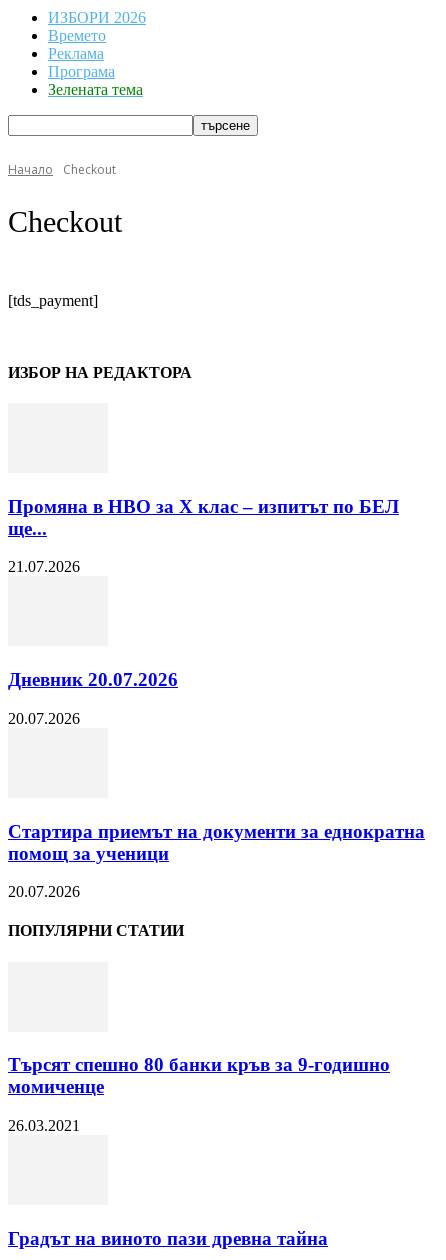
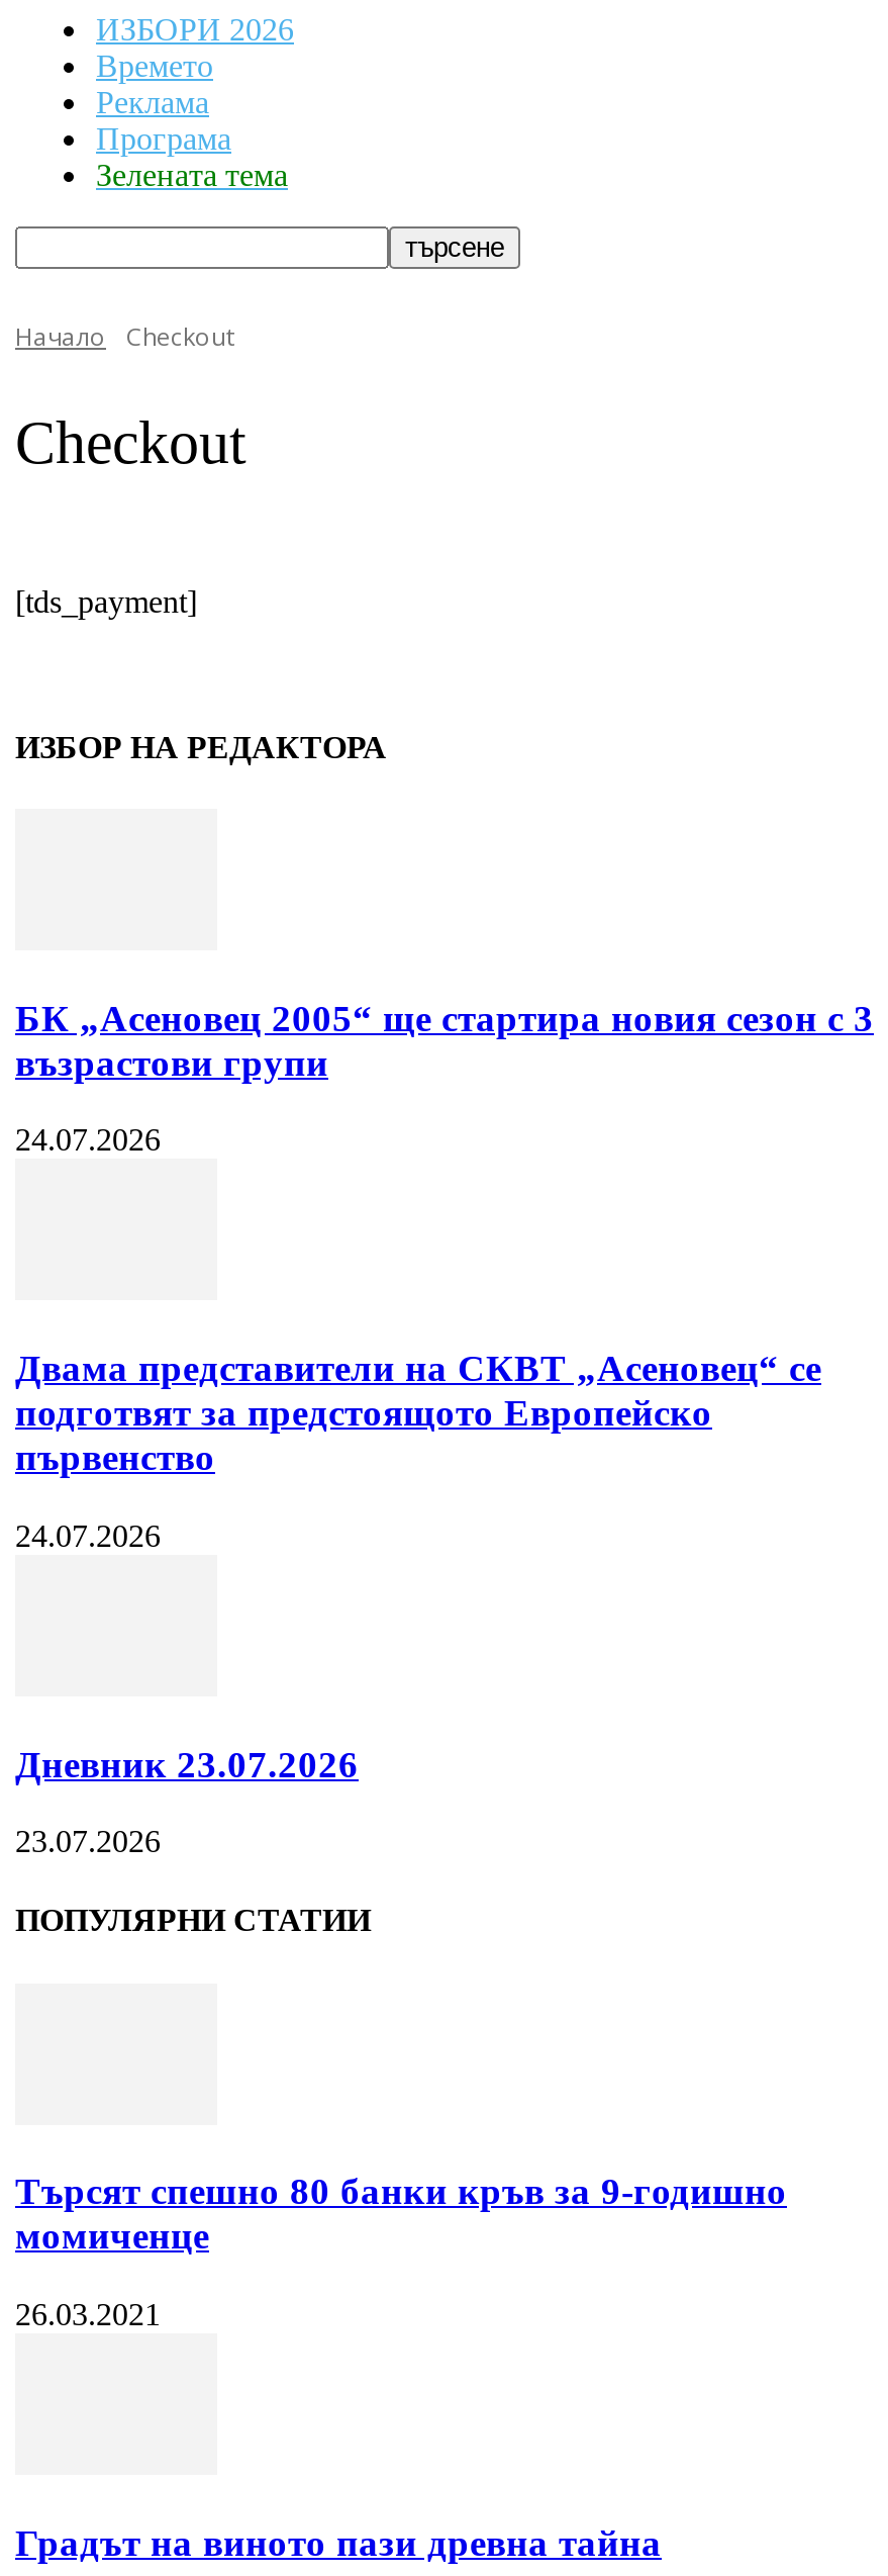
- Промяна в НВО за Х клас – изпитът по БЕЛ
- ще...
+ БК „Асеновец 2005“ ще стартира новия сезон с 3
+ възрастови групи

- 21.07.2026
+ 24.07.2026

- Дневник 20.07.2026
+ Двама представители на СКВТ „Асеновец“ се
+ подготвят за предстоящото Европейско
+ първенство

- 20.07.2026
+ 24.07.2026

- Стартира приемът на документи за еднократна
- помощ за ученици
+ Дневник 23.07.2026

- 20.07.2026
+ 23.07.2026
